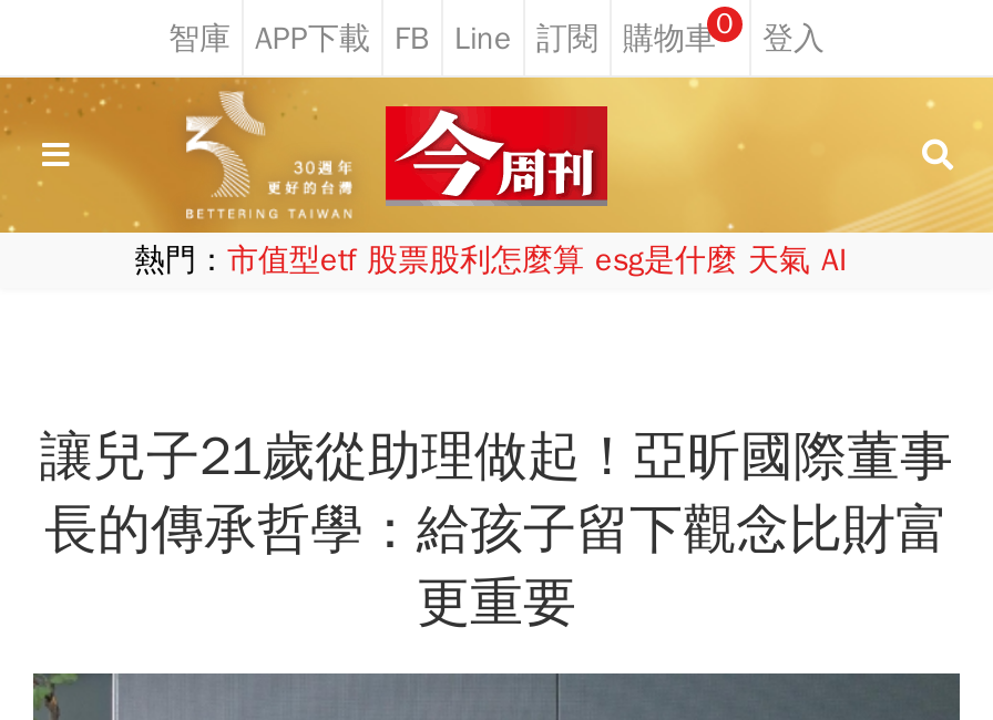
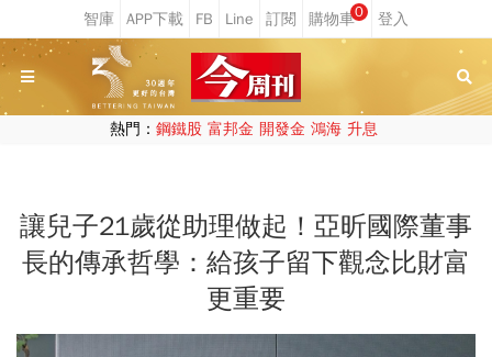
- 熱門：市值型etf 股票股利怎麼算 esg是什麼 天氣 AI
+ 熱門：鋼鐵股 富邦金 開發金 鴻海 升息
